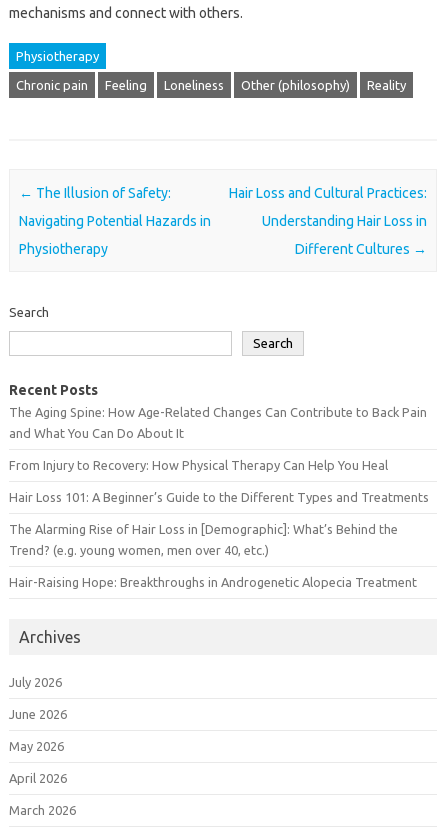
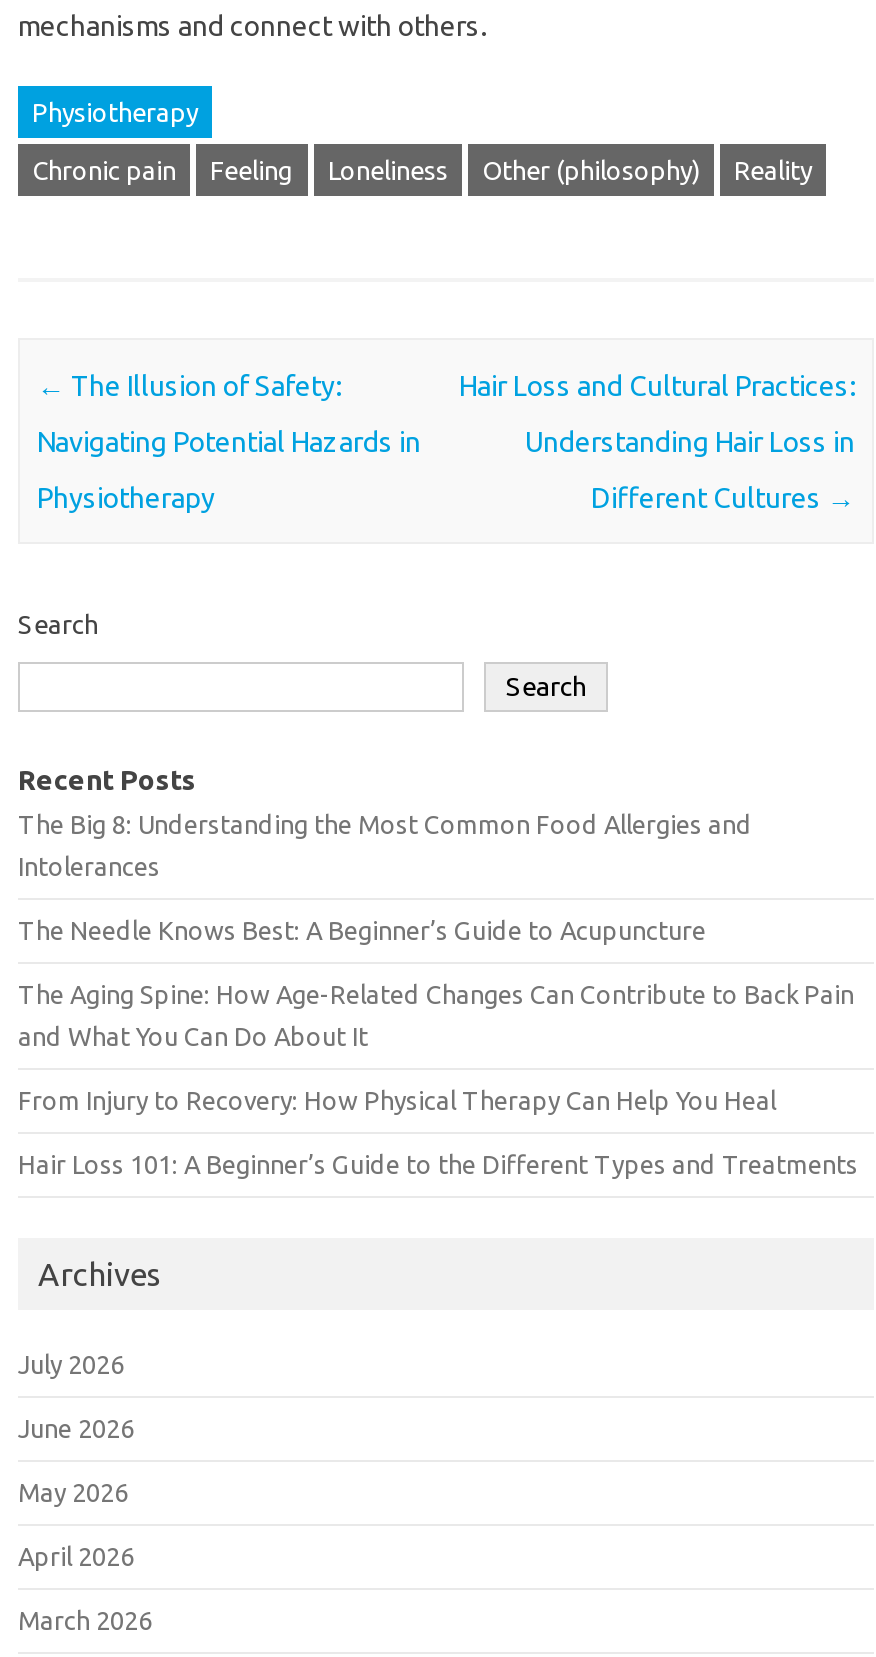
+ The Big 8: Understanding the Most Common Food Allergies and
+ Intolerances
+ The Needle Knows Best: A Beginner’s Guide to Acupuncture

moved down: The Aging Spine: How Age-Related Changes Can Contribute to Back Pain | and What You Can Do About It | From Injury to Recovery: How Physical Therapy Can Help You Heal | Hair Loss 101: A Beginner’s Guide to the Different Types and Treatments

- The Alarming Rise of Hair Loss in [Demographic]: What’s Behind the
- Trend? (e.g. young women, men over 40, etc.)
- Hair-Raising Hope: Breakthroughs in Androgenetic Alopecia Treatment
